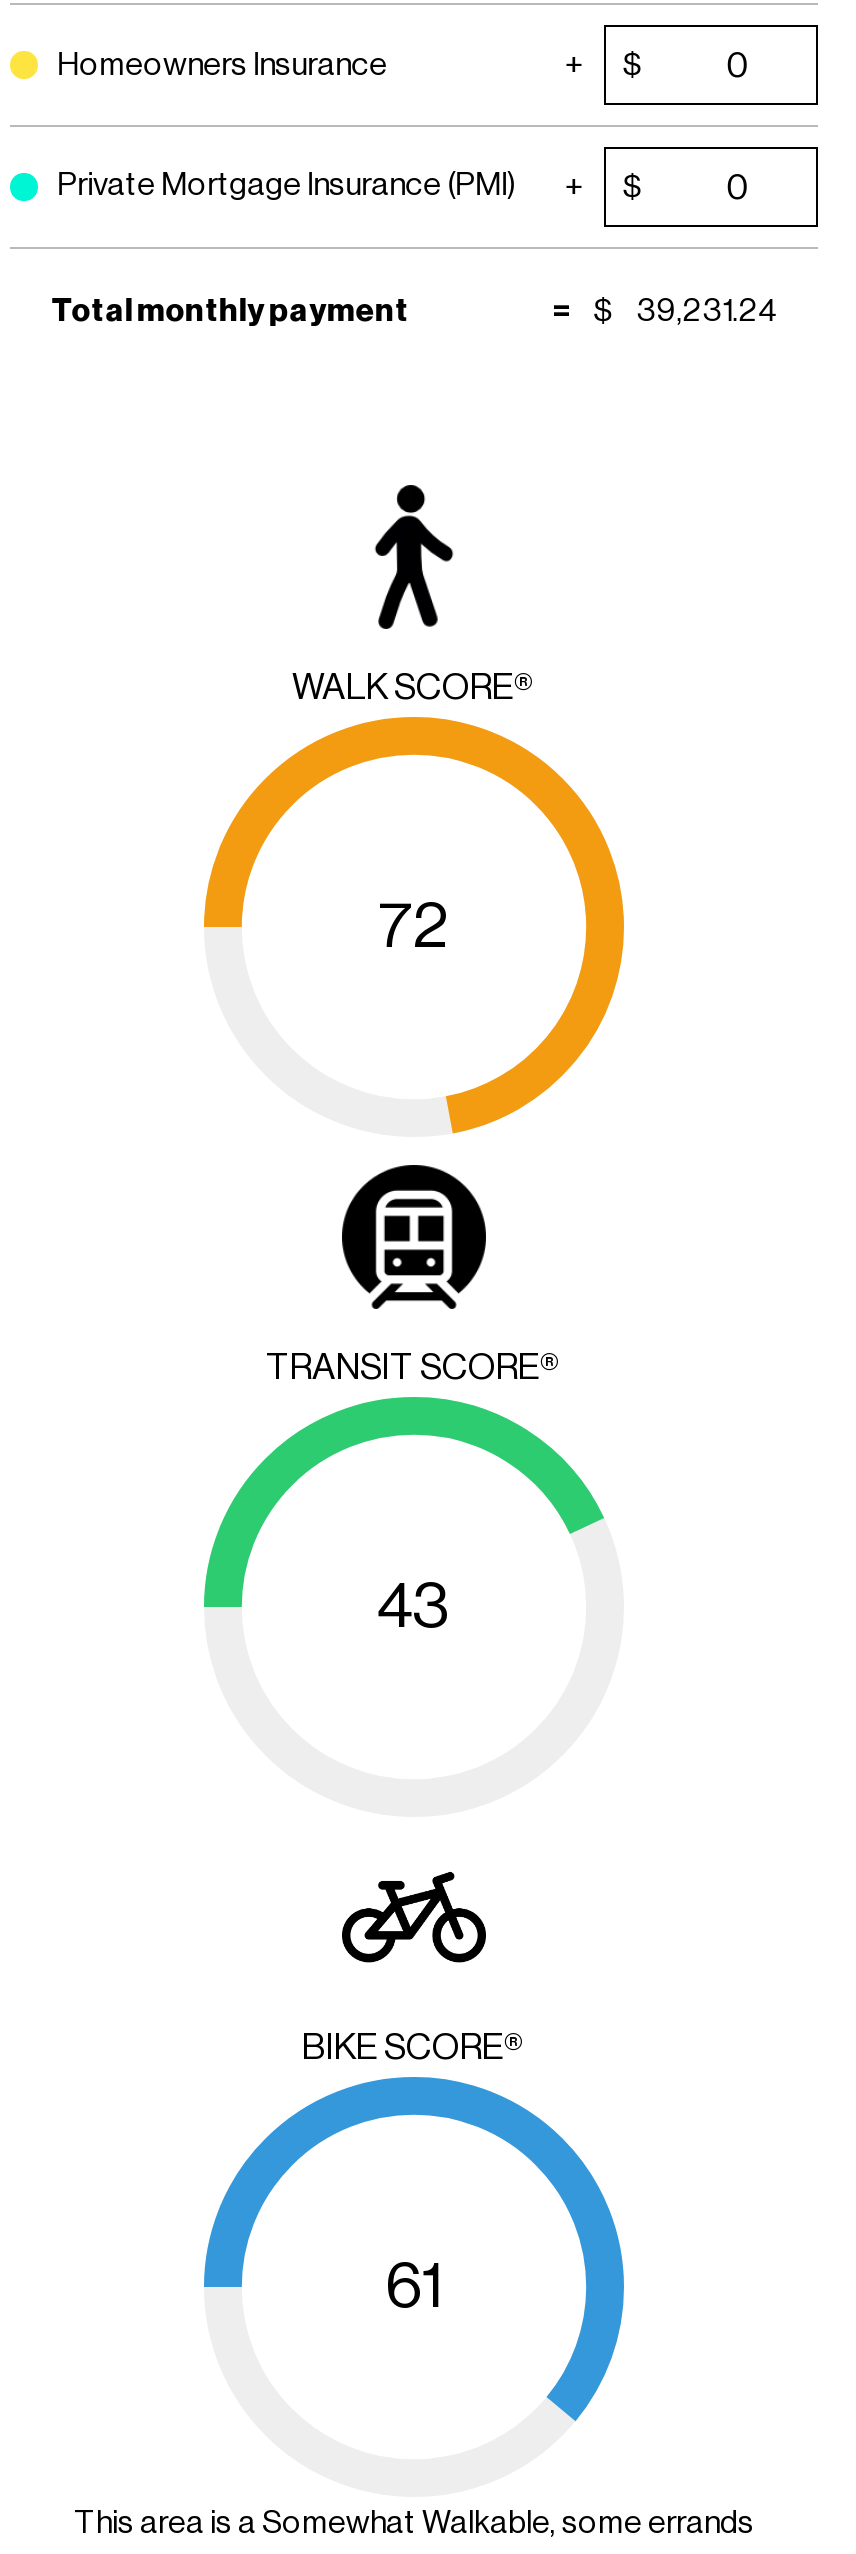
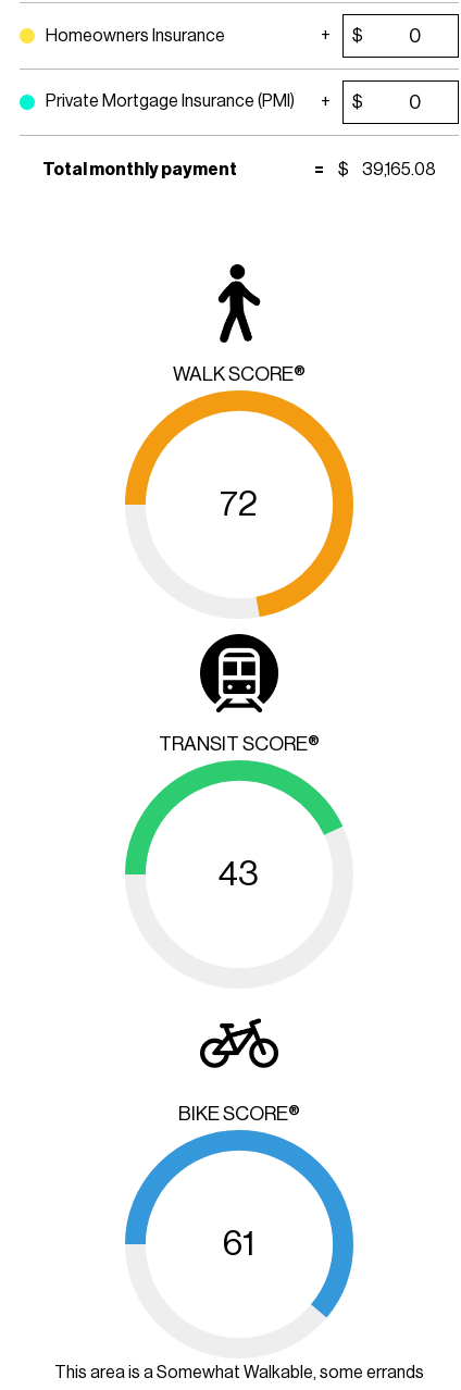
- 39,231.24
+ 39,165.08
